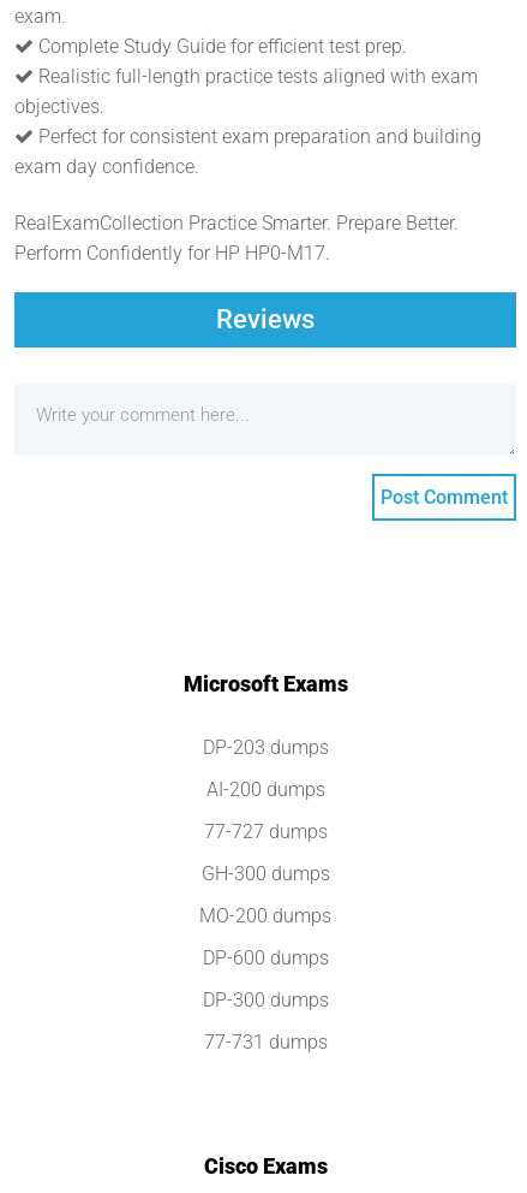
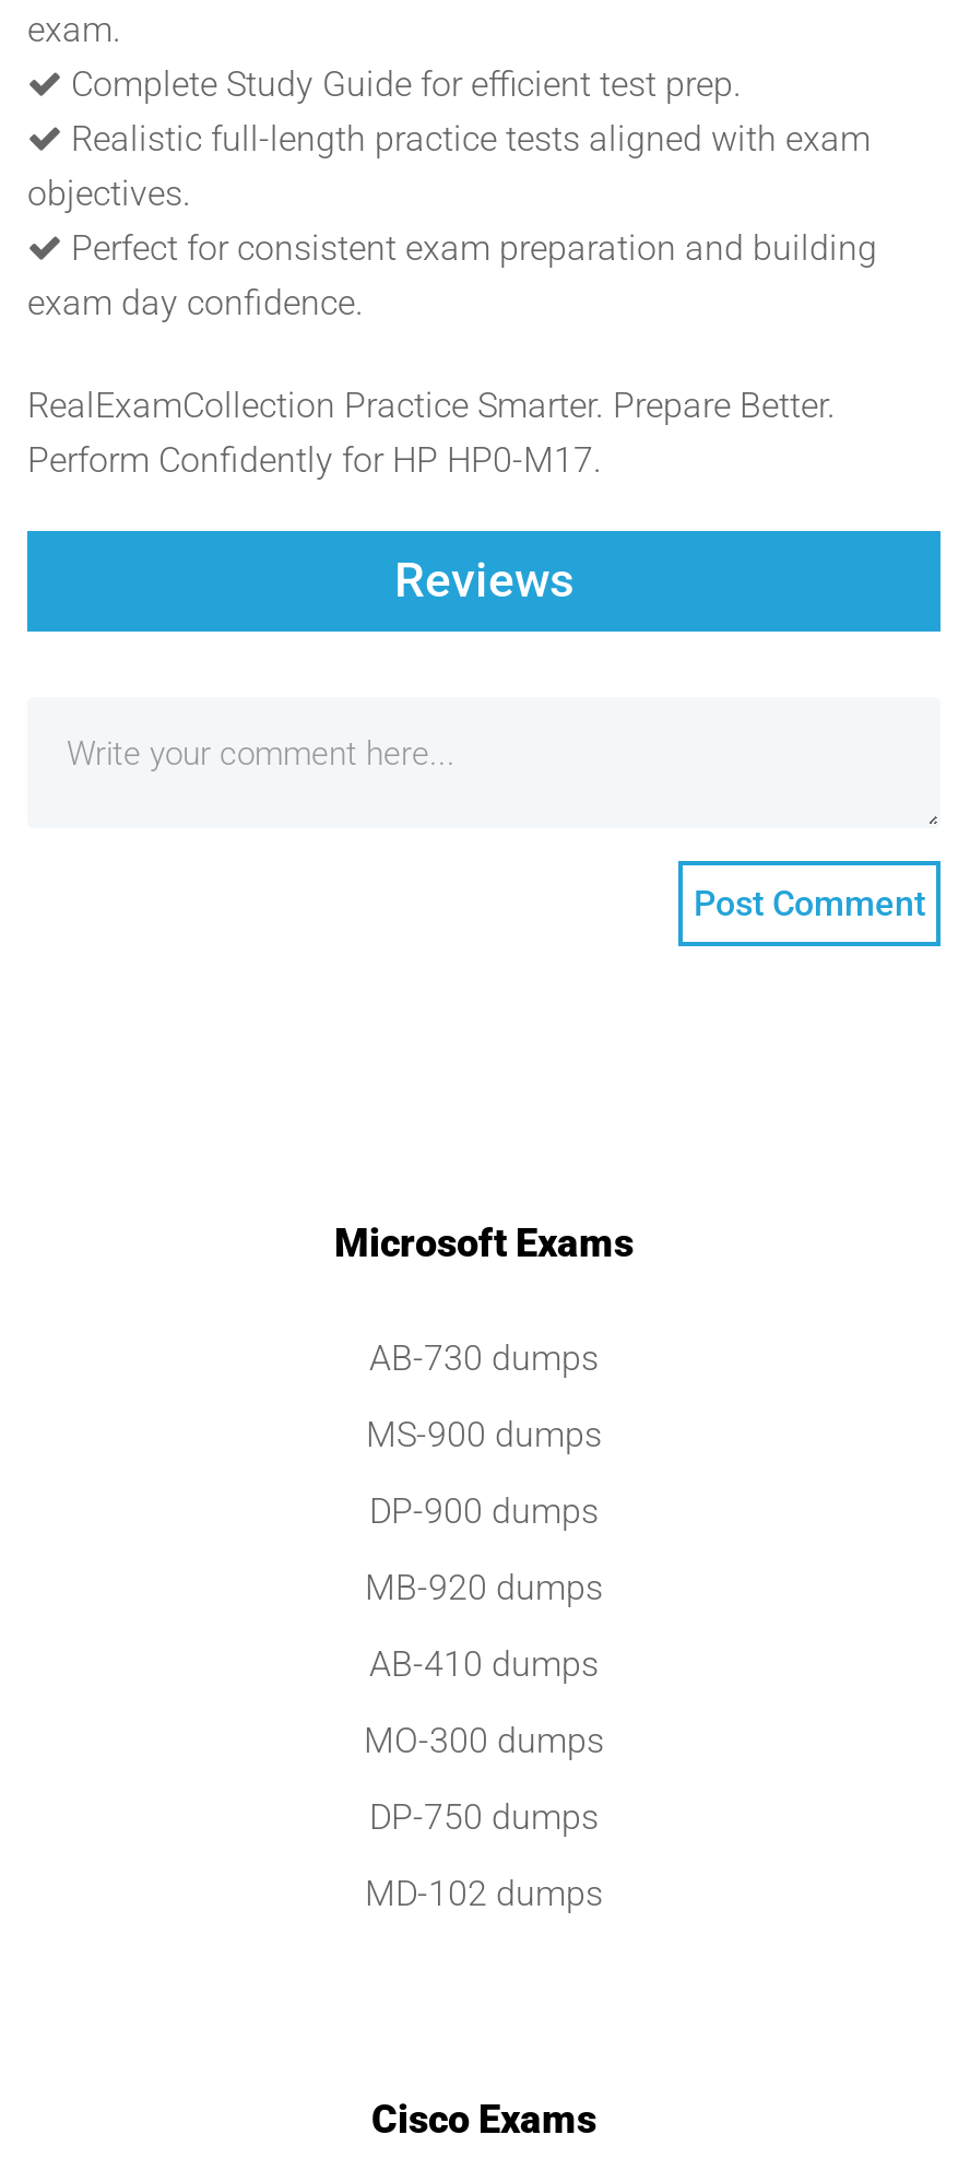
- DP-203 dumps
+ AB-730 dumps

- AI-200 dumps
+ MS-900 dumps

- 77-727 dumps
+ DP-900 dumps

- GH-300 dumps
+ MB-920 dumps

- MO-200 dumps
+ AB-410 dumps

- DP-600 dumps
+ MO-300 dumps

- DP-300 dumps
+ DP-750 dumps

- 77-731 dumps
+ MD-102 dumps
